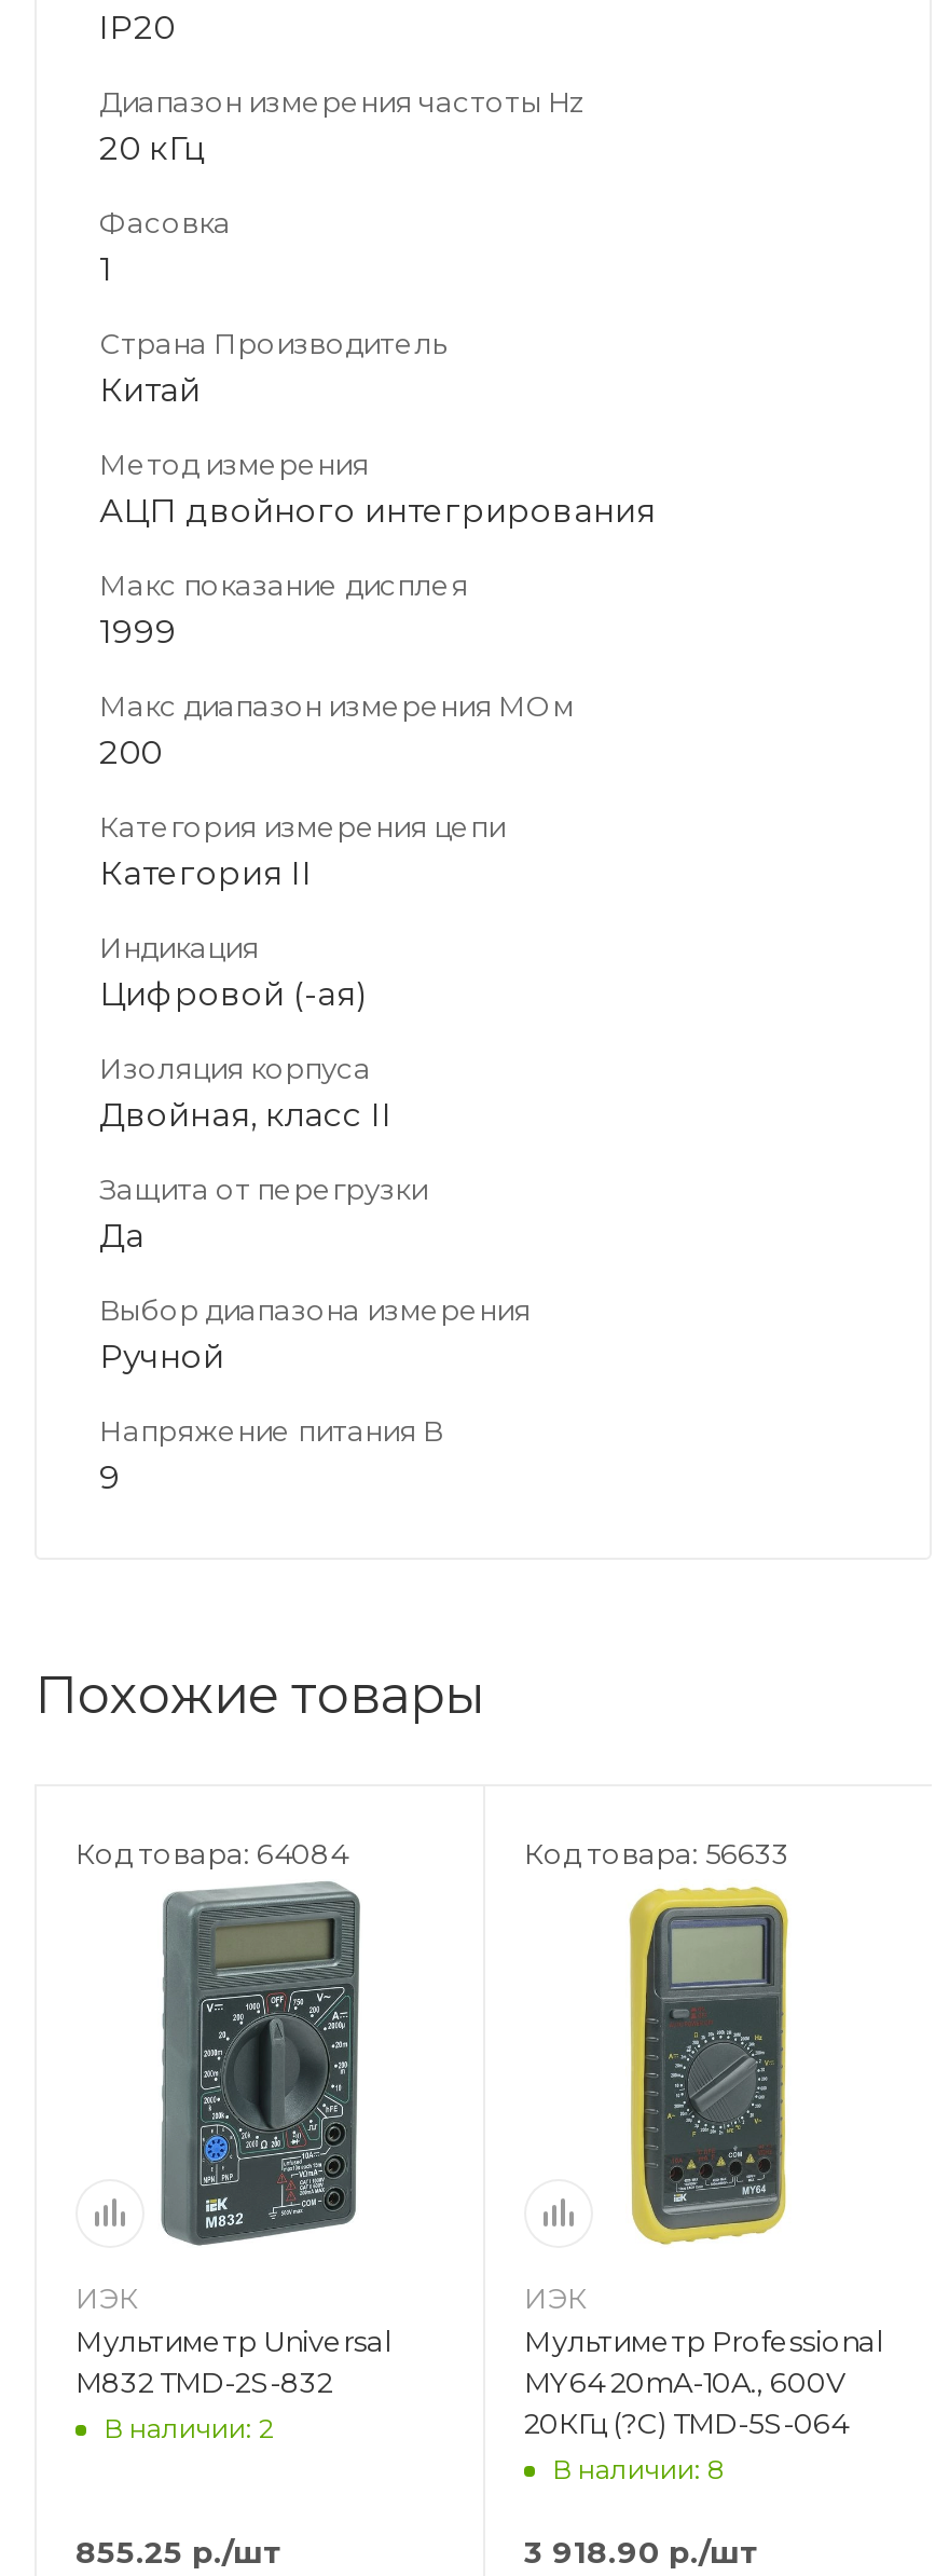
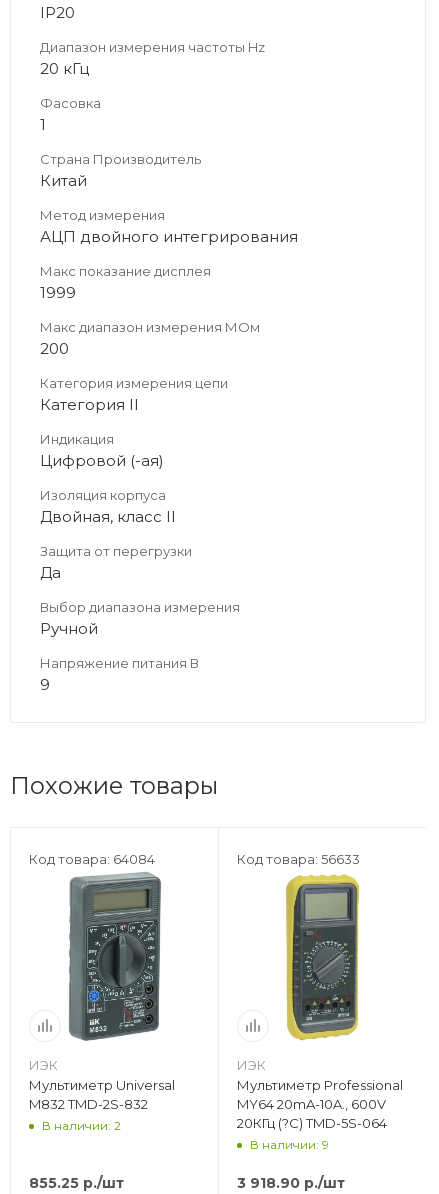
- В наличии: 8
+ В наличии: 9
